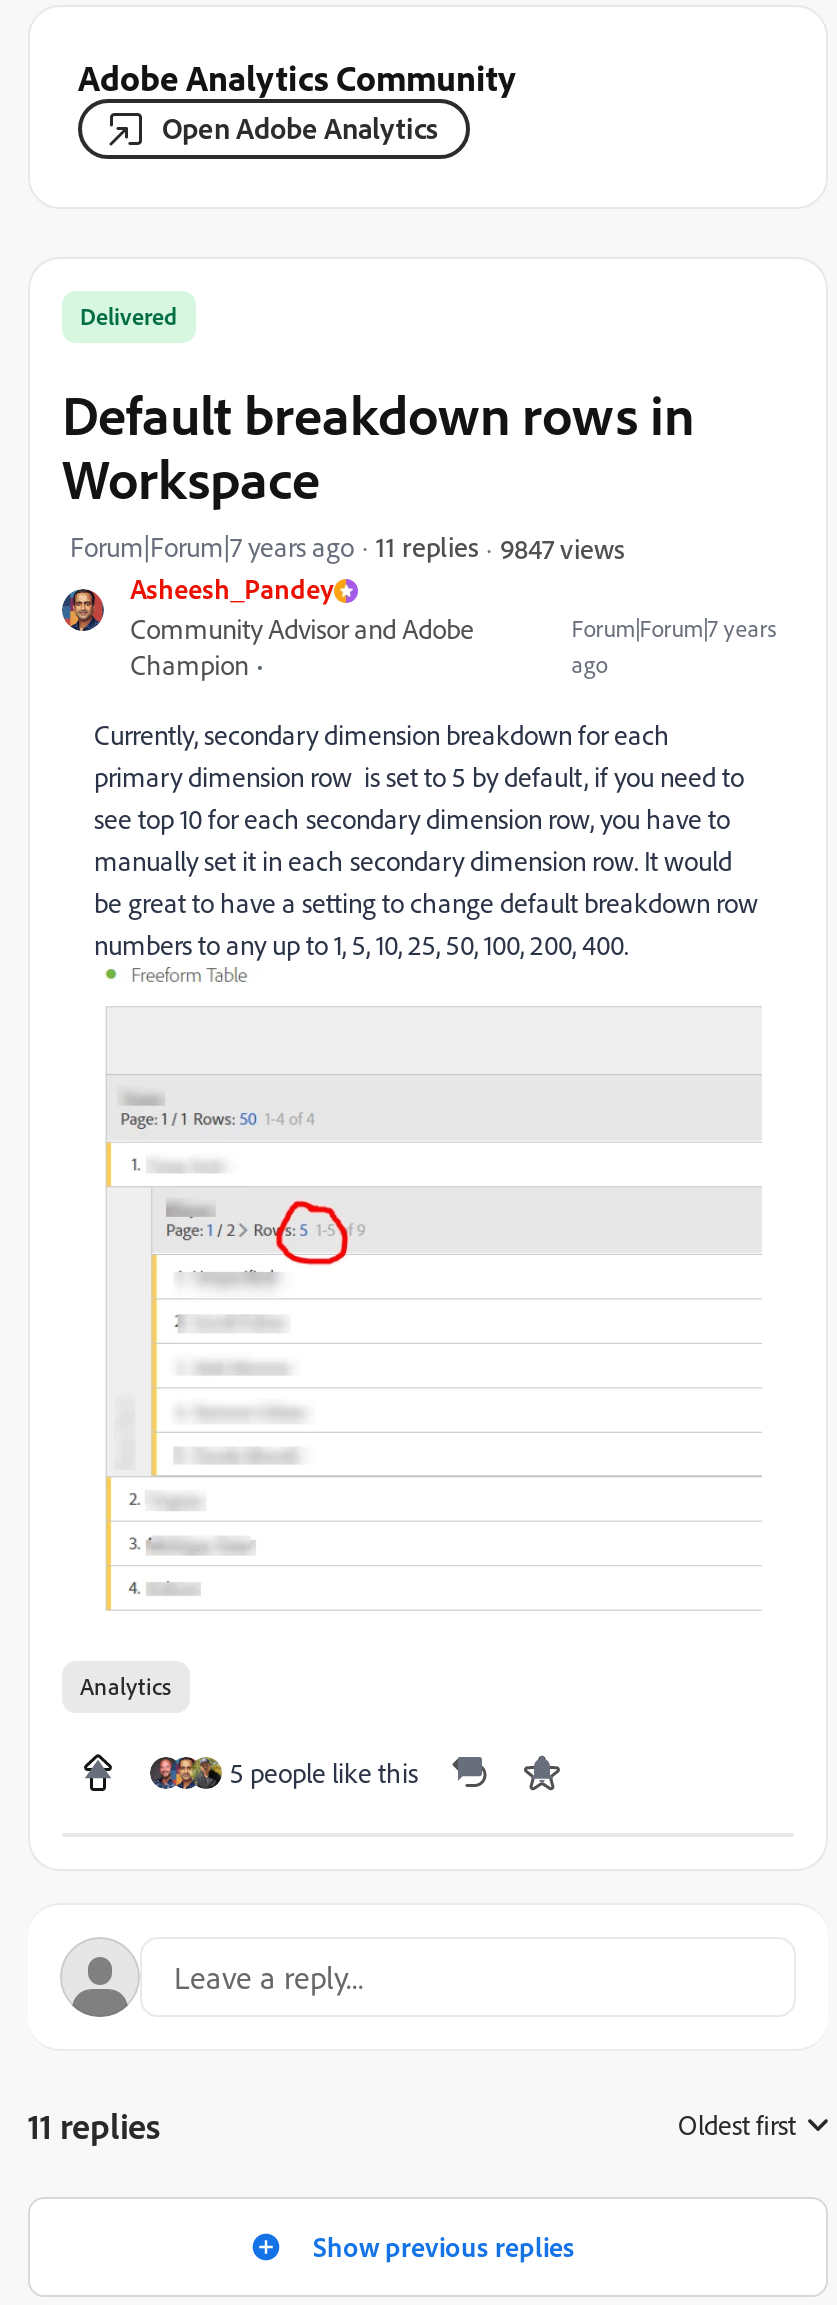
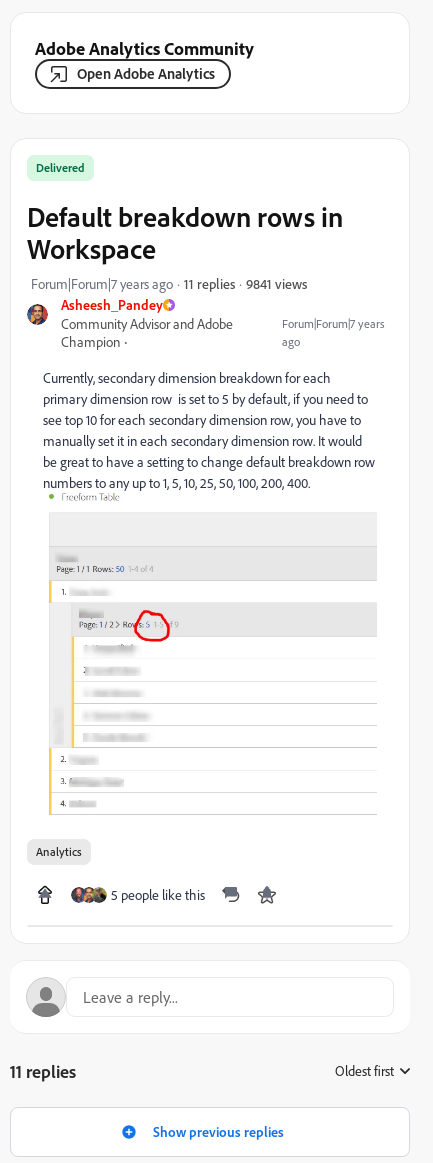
- 9847 views
+ 9841 views
